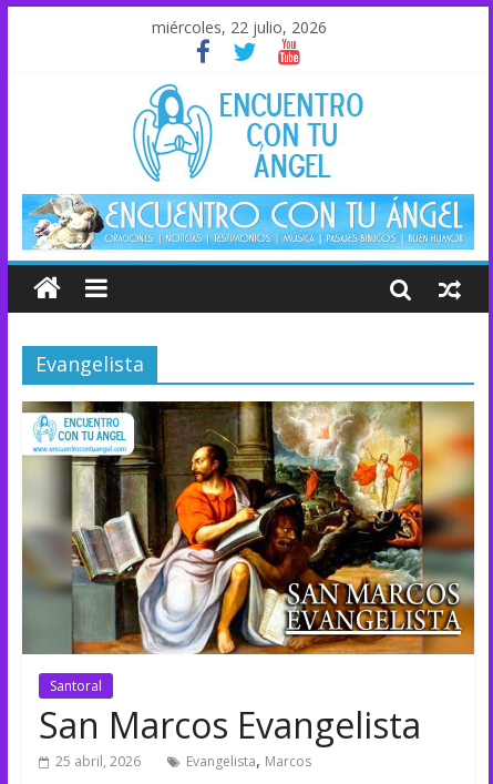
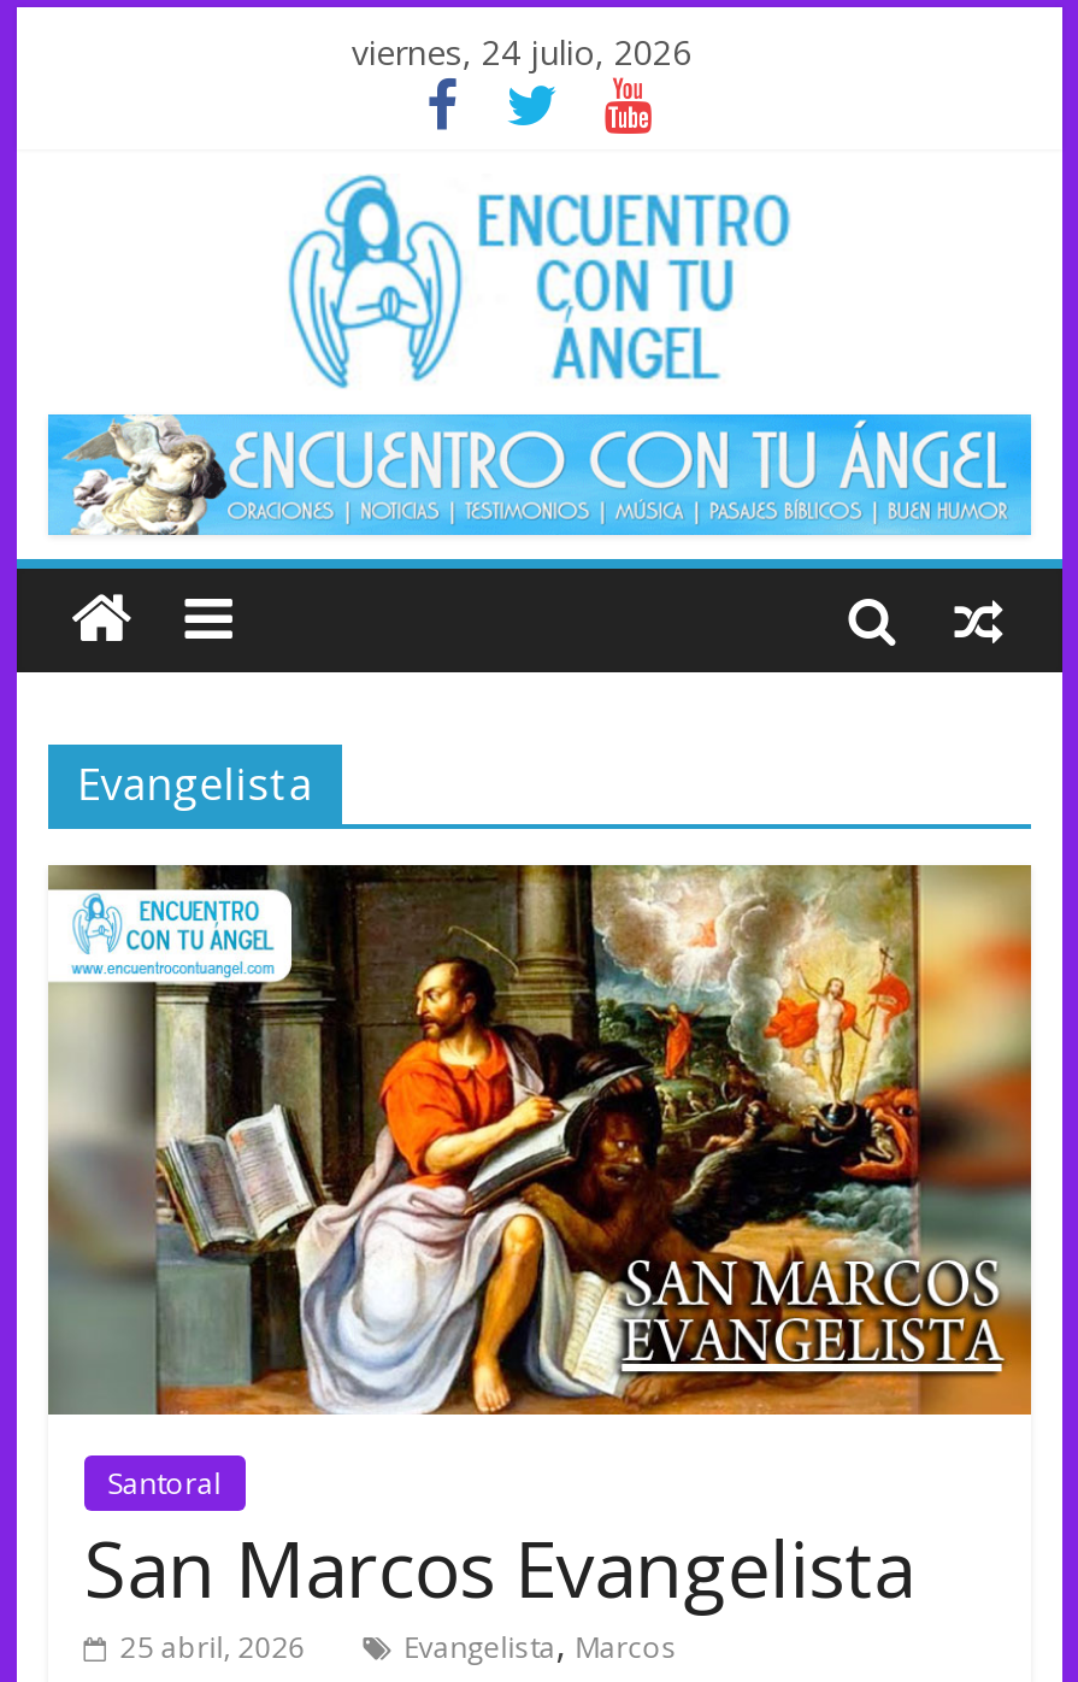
- miércoles, 22 julio, 2026
+ viernes, 24 julio, 2026
